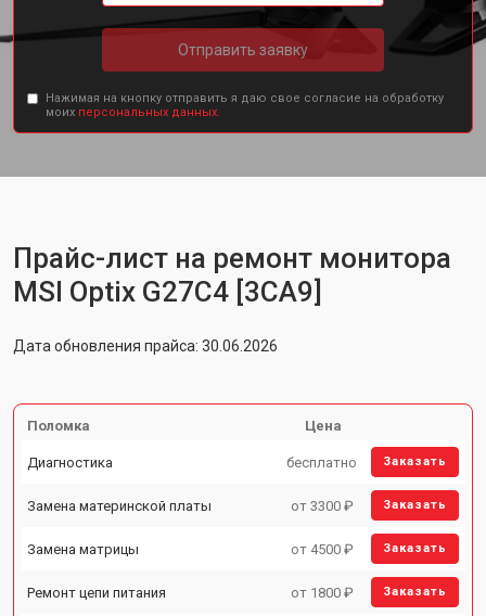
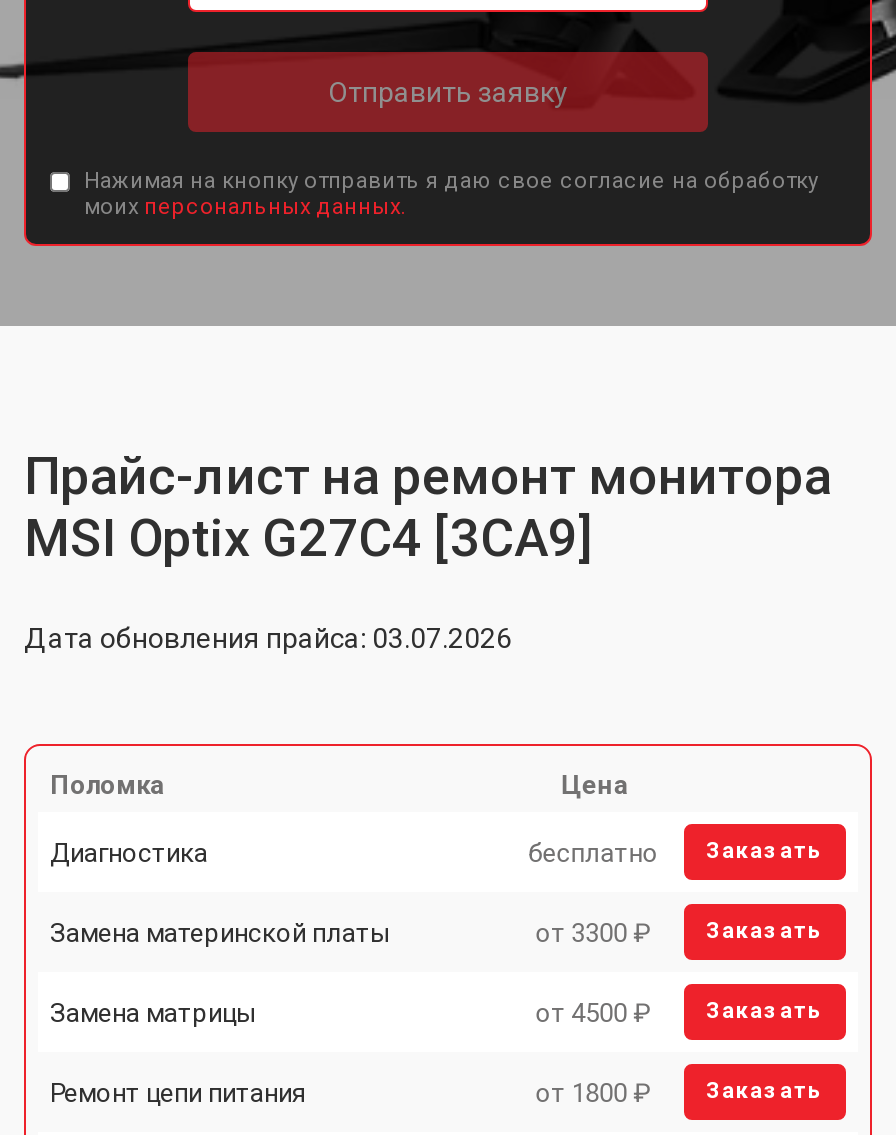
- Дата обновления прайса: 30.06.2026
+ Дата обновления прайса: 03.07.2026
